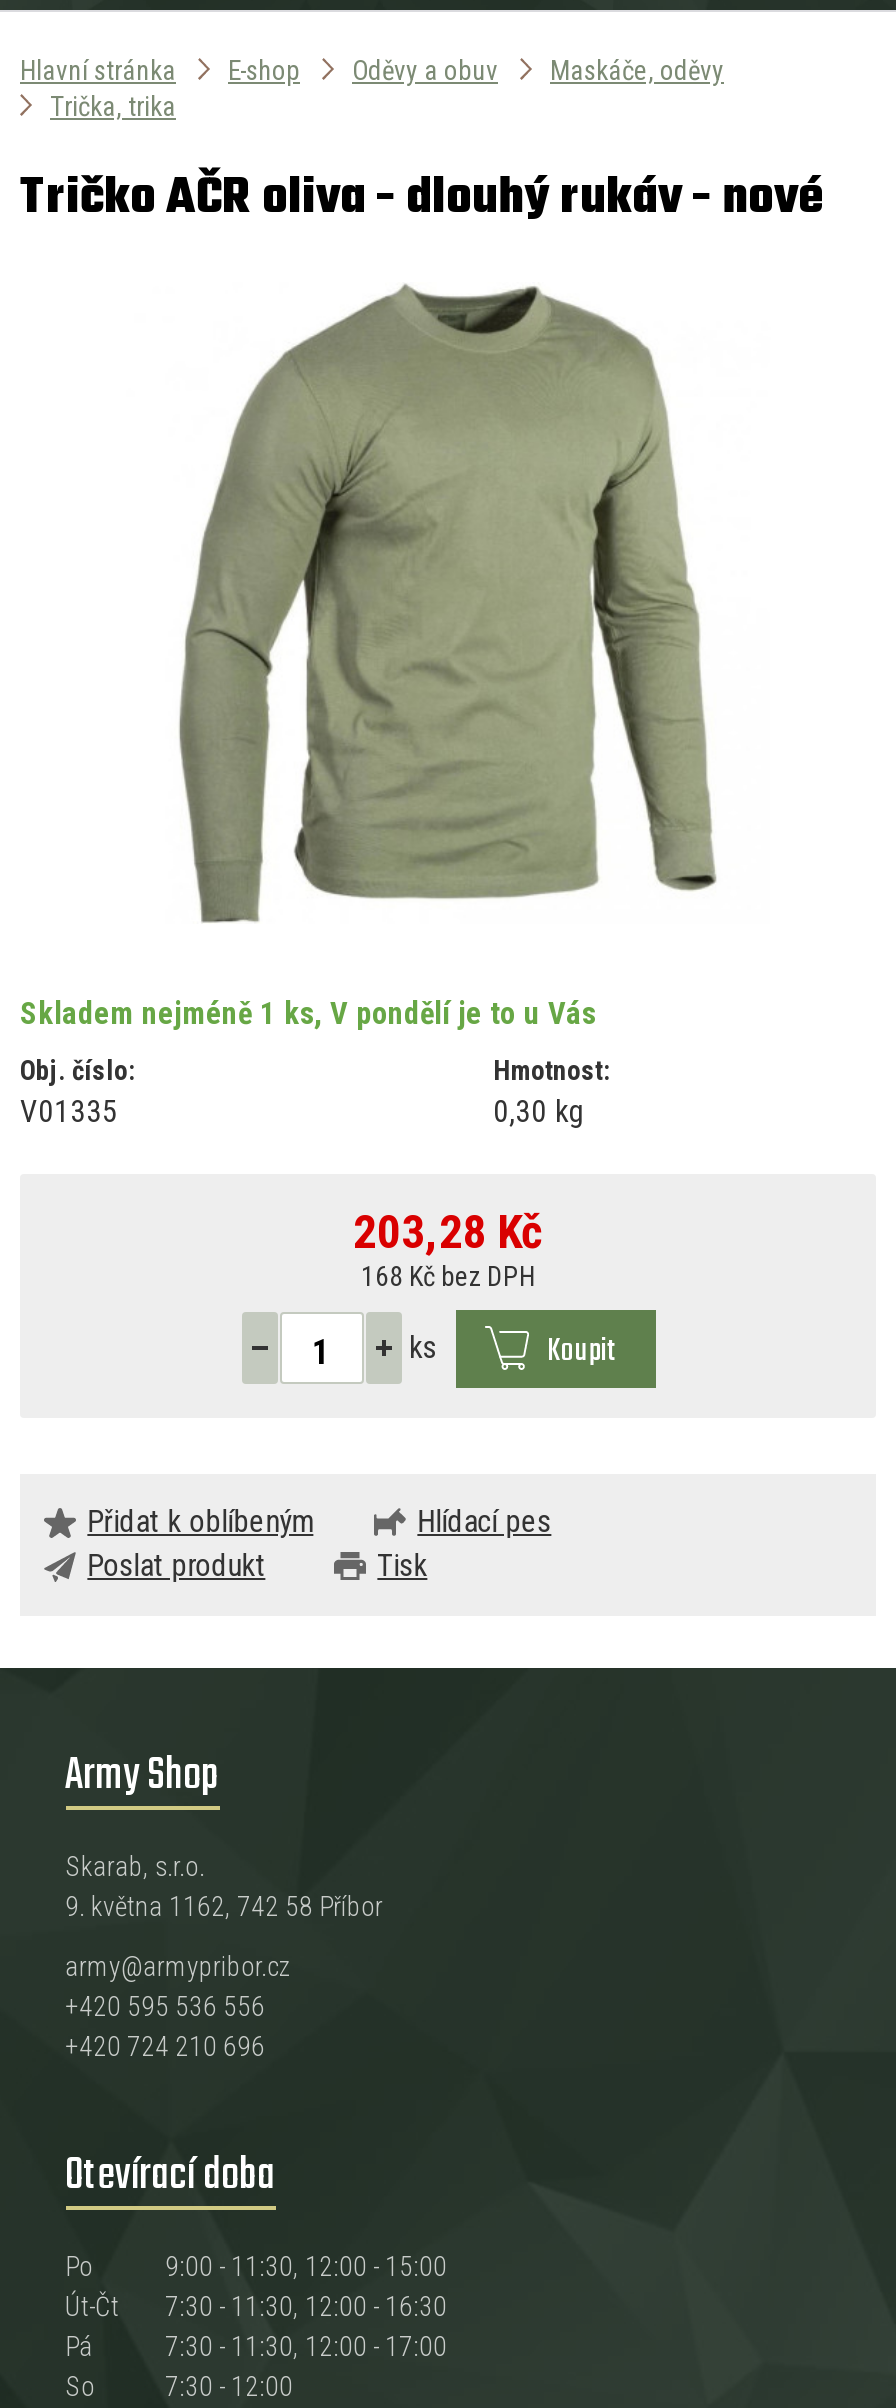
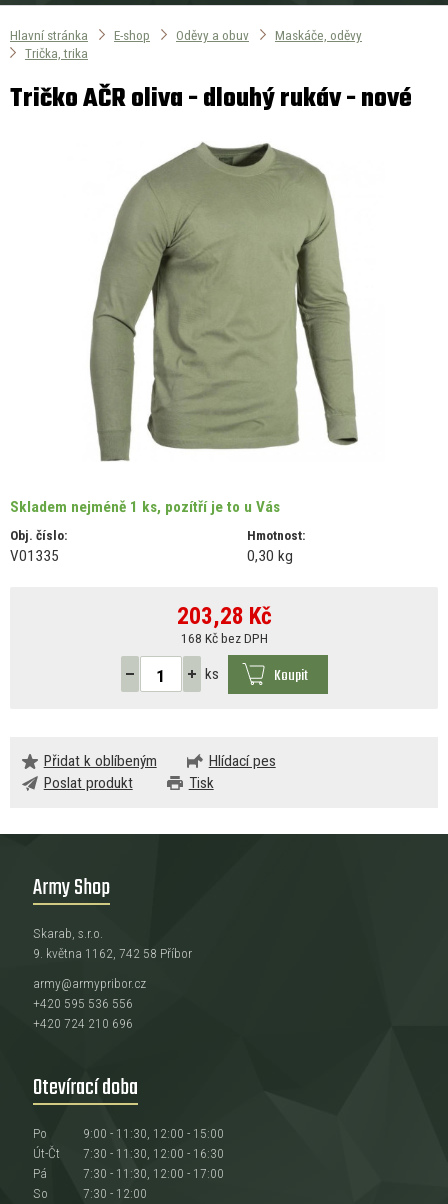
- Skladem nejméně 1 ks, V pondělí je to u Vás
+ Skladem nejméně 1 ks, pozítří je to u Vás
